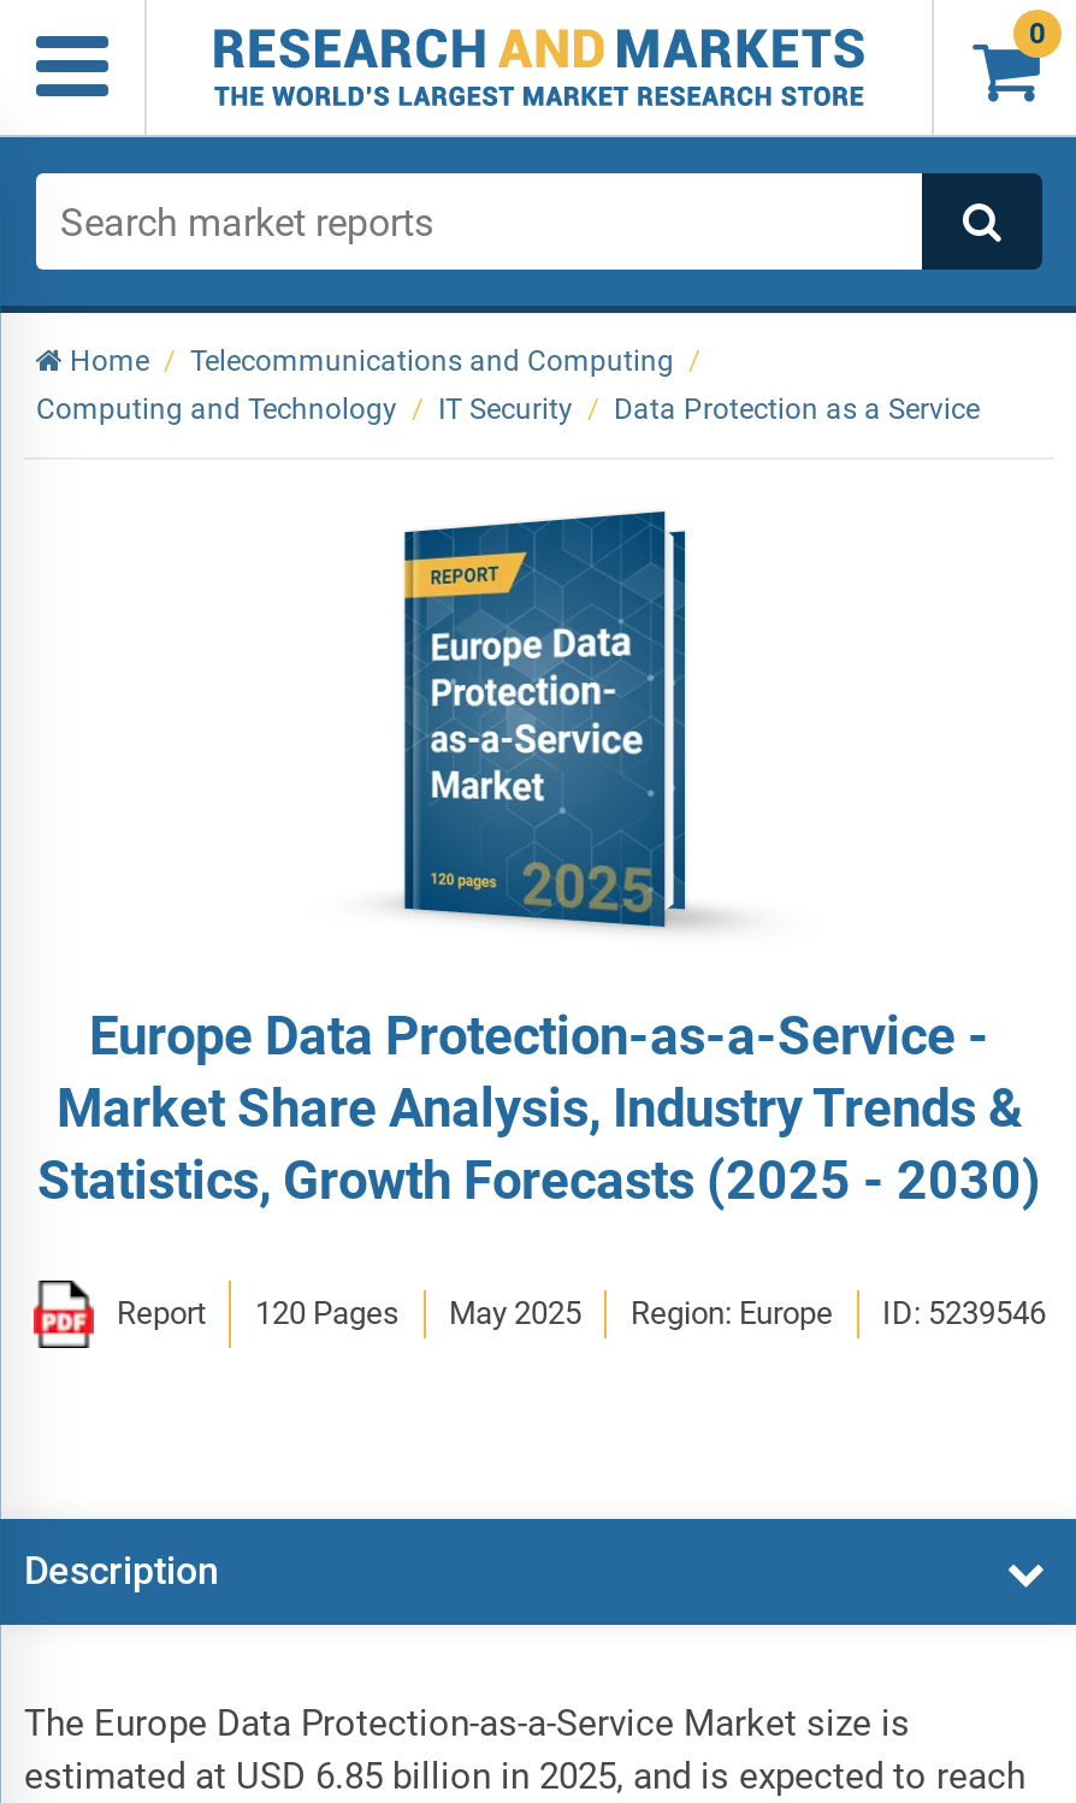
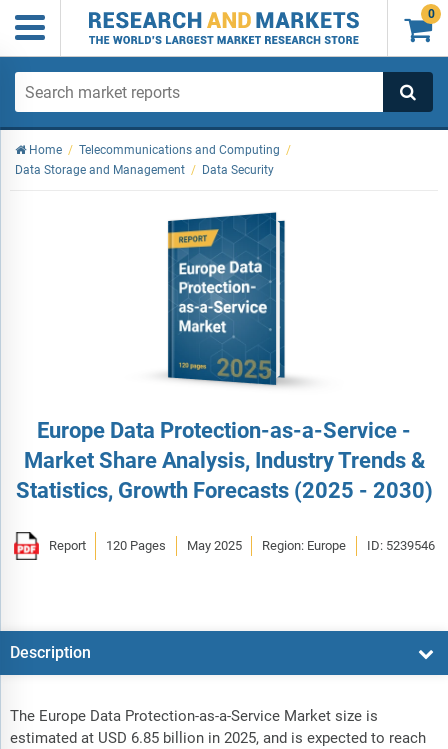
- Computing and Technology / IT Security / Data Protection as a Service
+ Data Storage and Management / Data Security
